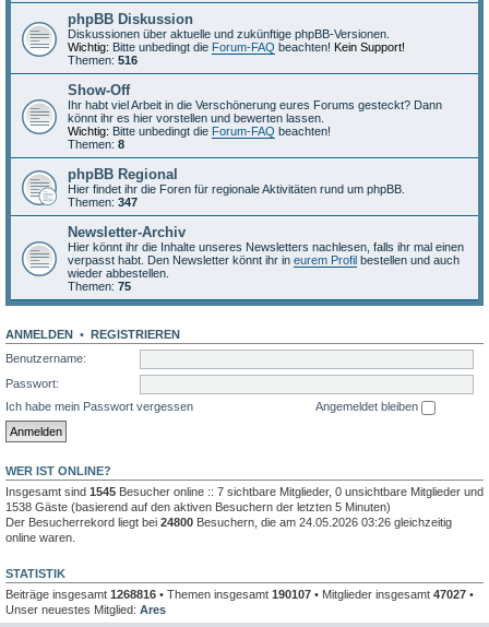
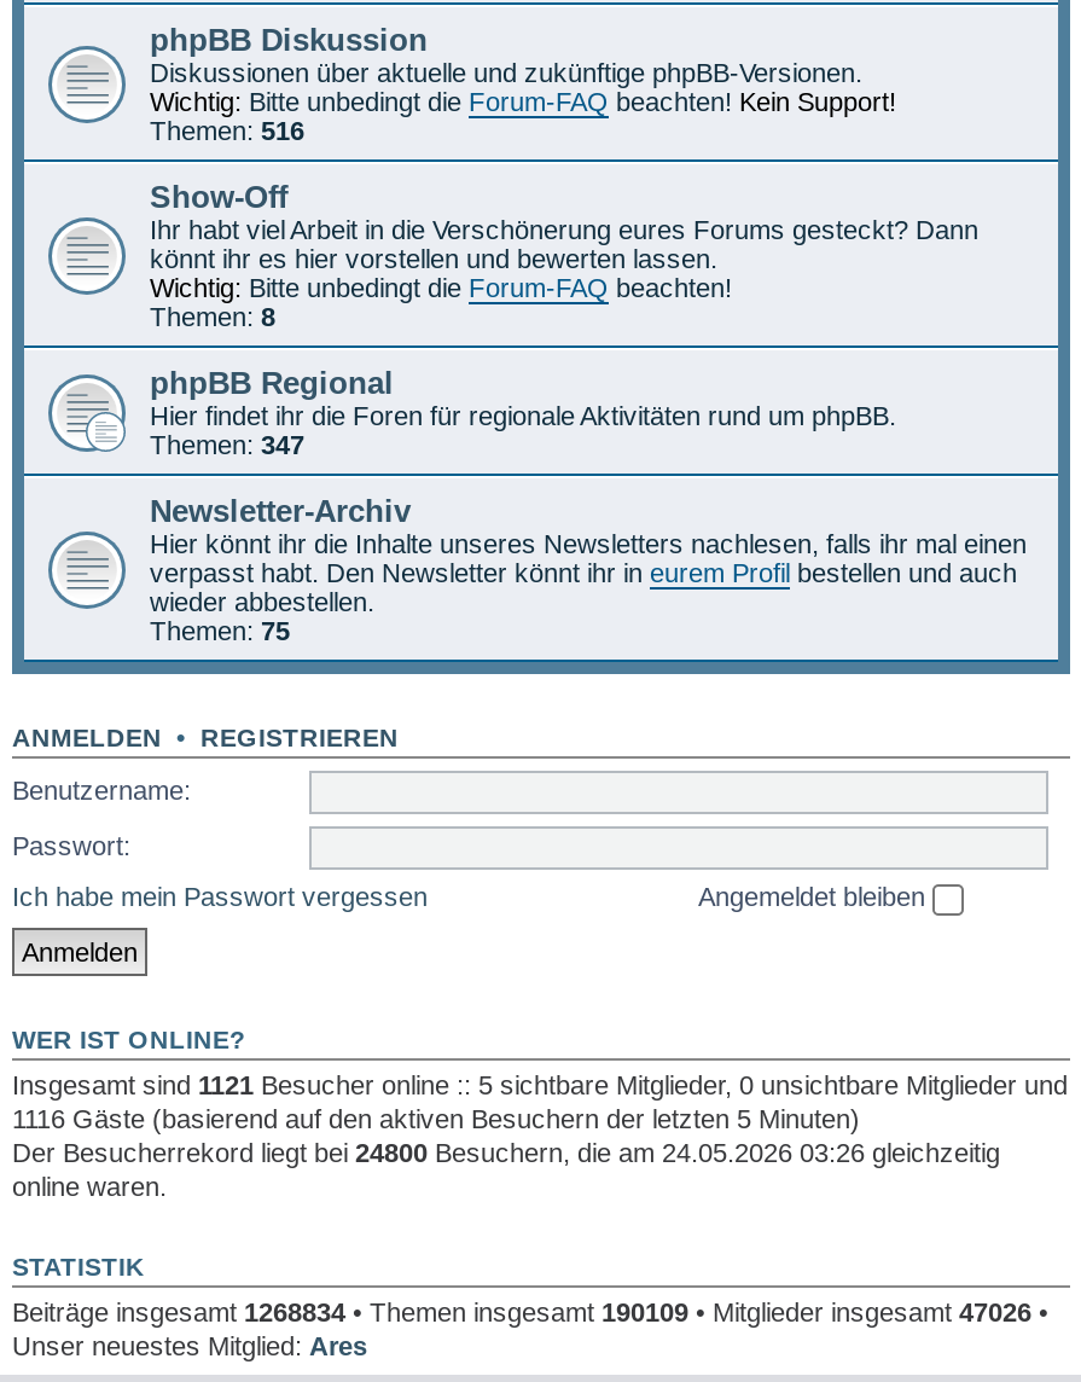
- Insgesamt sind 1545 Besucher online :: 7 sichtbare Mitglieder, 0 unsichtbare Mitglieder und
+ Insgesamt sind 1121 Besucher online :: 5 sichtbare Mitglieder, 0 unsichtbare Mitglieder und

- 1538 Gäste (basierend auf den aktiven Besuchern der letzten 5 Minuten)
+ 1116 Gäste (basierend auf den aktiven Besuchern der letzten 5 Minuten)

- Beiträge insgesamt 1268816 • Themen insgesamt 190107 • Mitglieder insgesamt 47027 •
+ Beiträge insgesamt 1268834 • Themen insgesamt 190109 • Mitglieder insgesamt 47026 •
